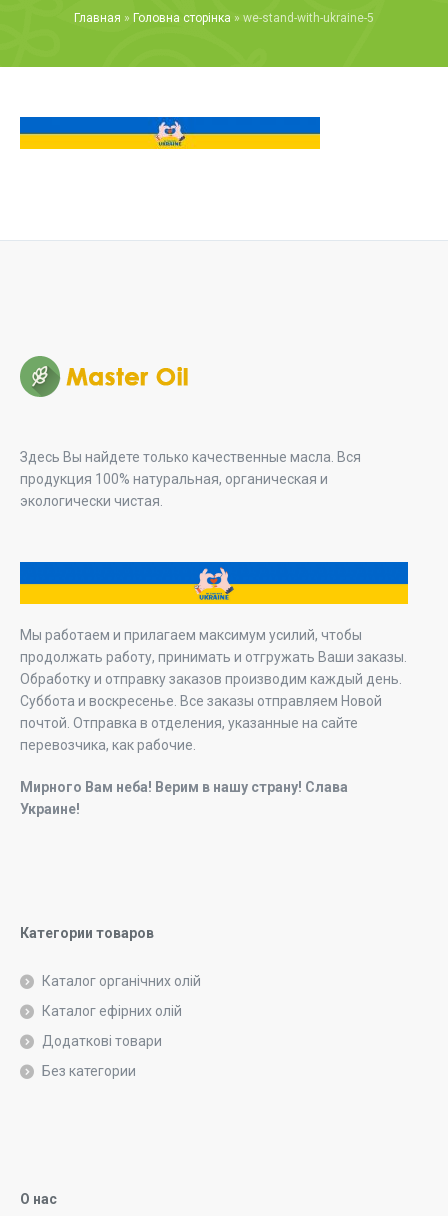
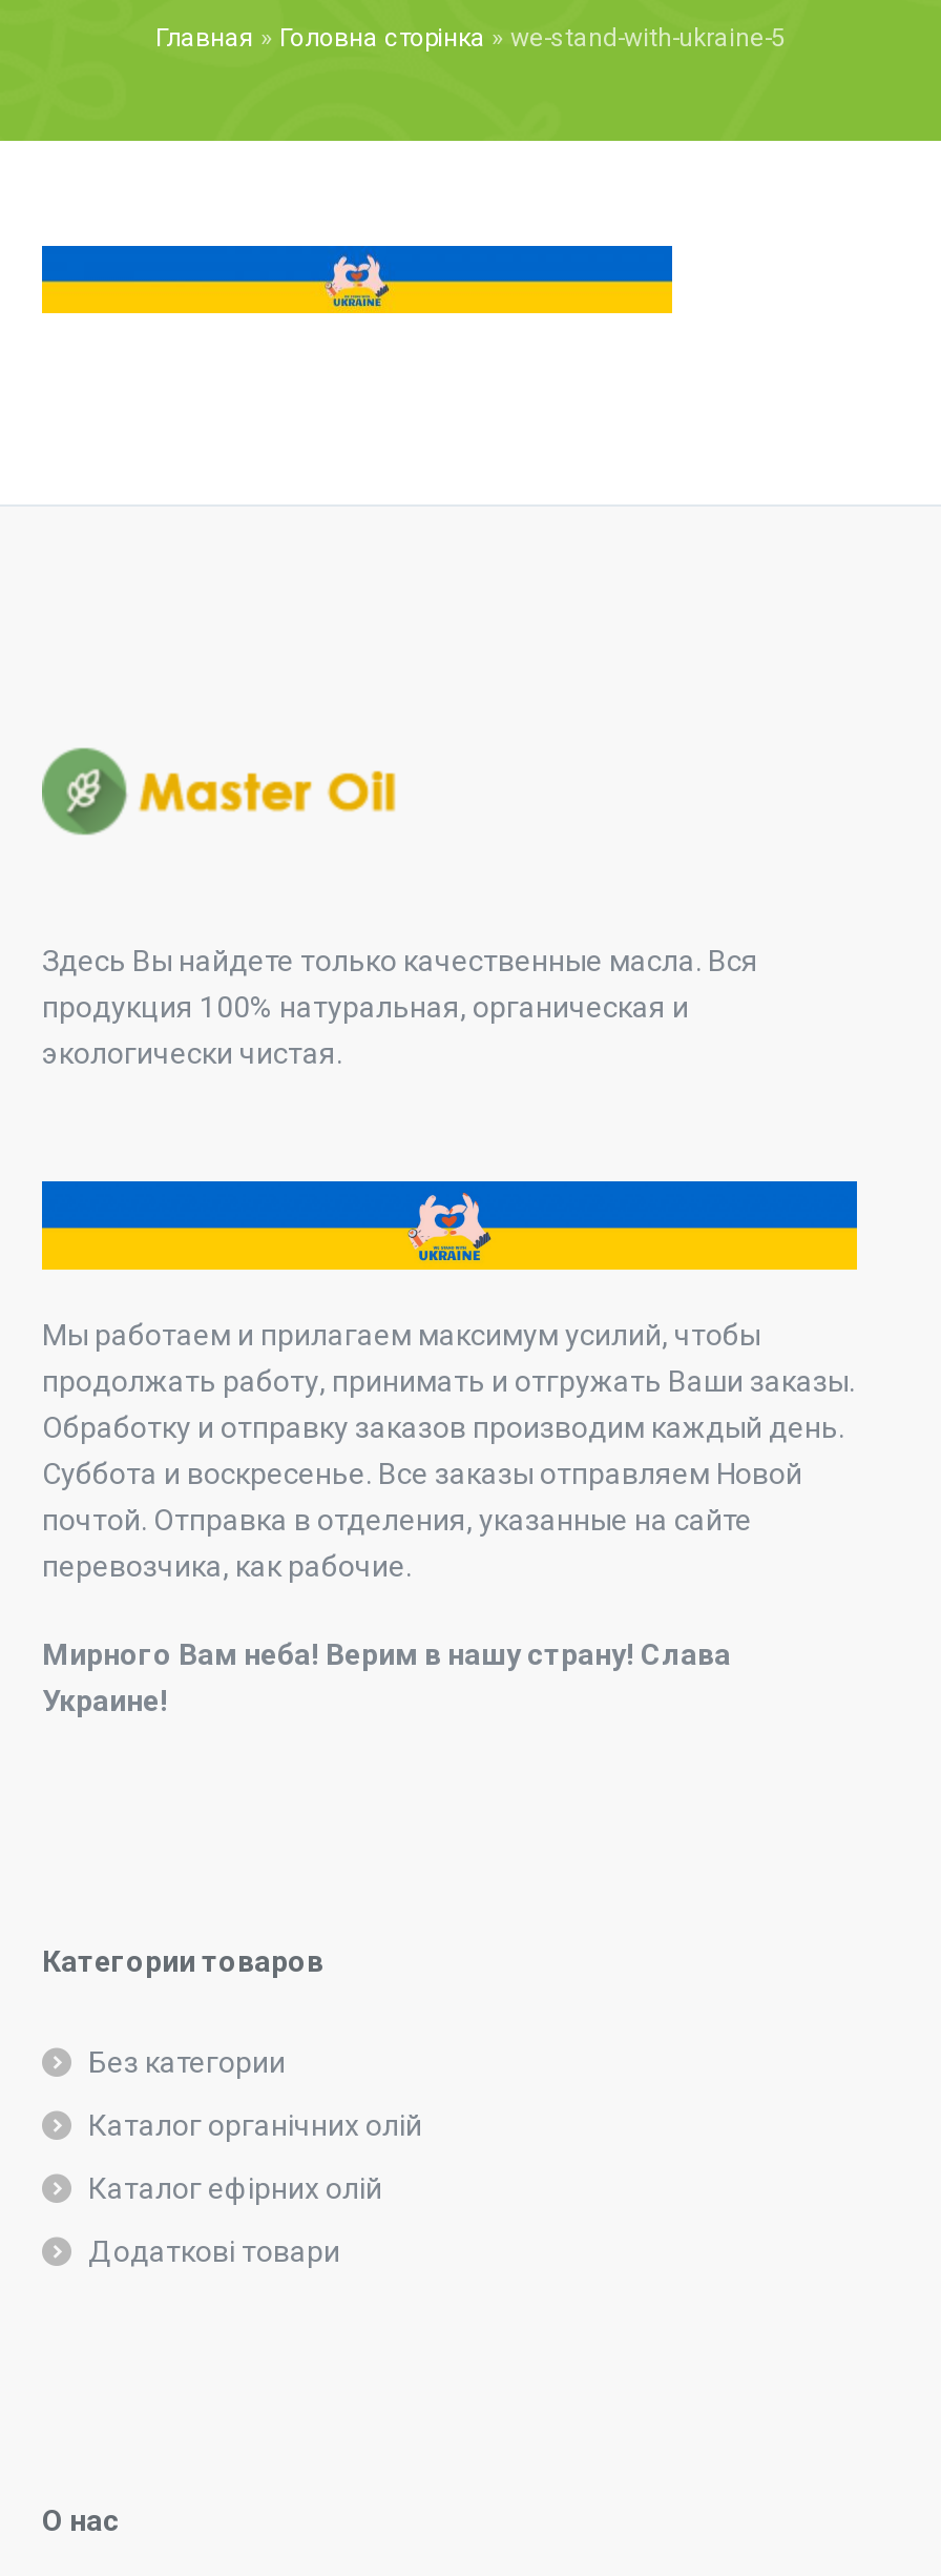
moved down: Каталог органічних олій | Каталог ефірних олій | Додаткові товари

moved up: Без категории
